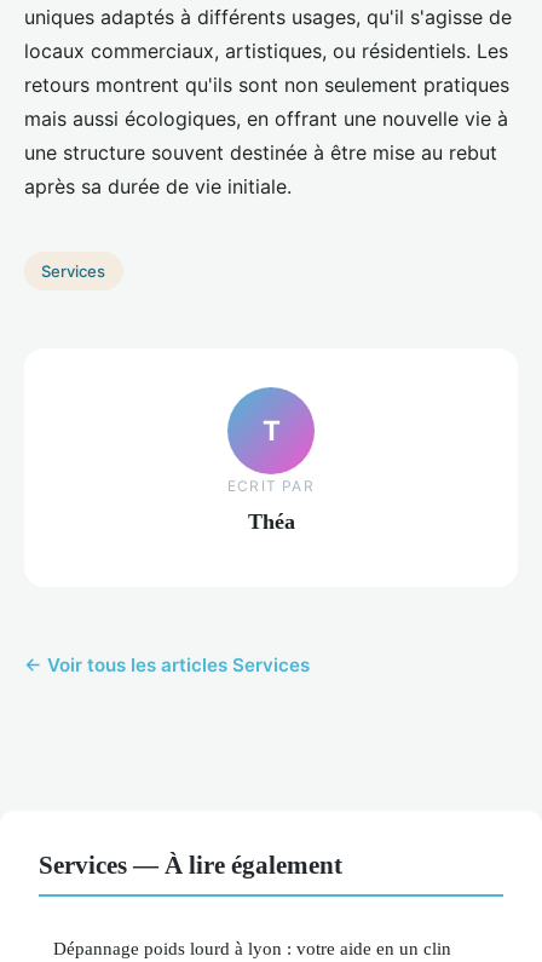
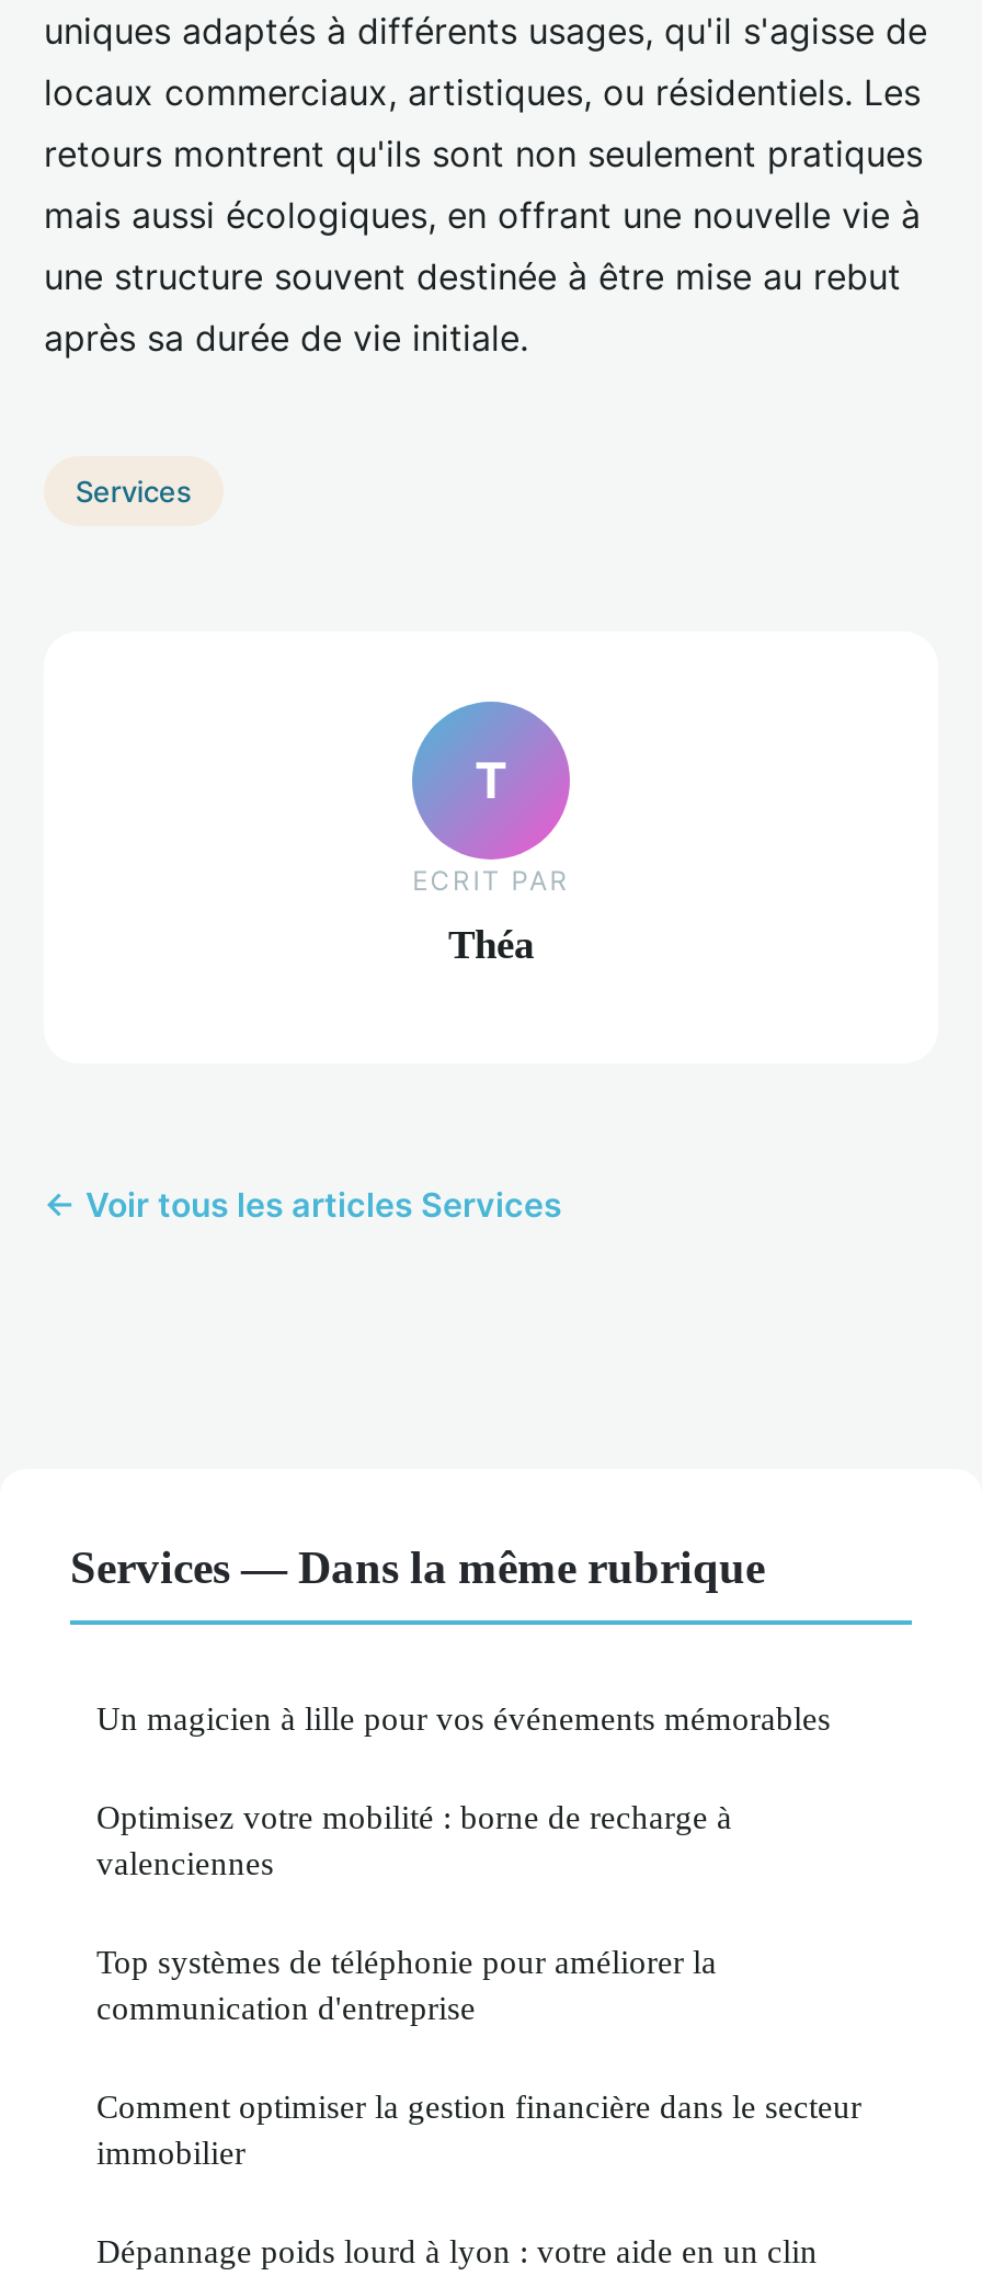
- Services — À lire également
+ Services — Dans la même rubrique
+ Un magicien à lille pour vos événements mémorables
+ Optimisez votre mobilité : borne de recharge à
+ valenciennes
+ Top systèmes de téléphonie pour améliorer la
+ communication d'entreprise
+ Comment optimiser la gestion financière dans le secteur
+ immobilier
